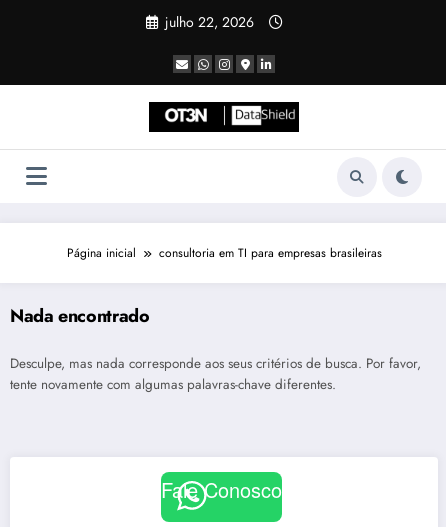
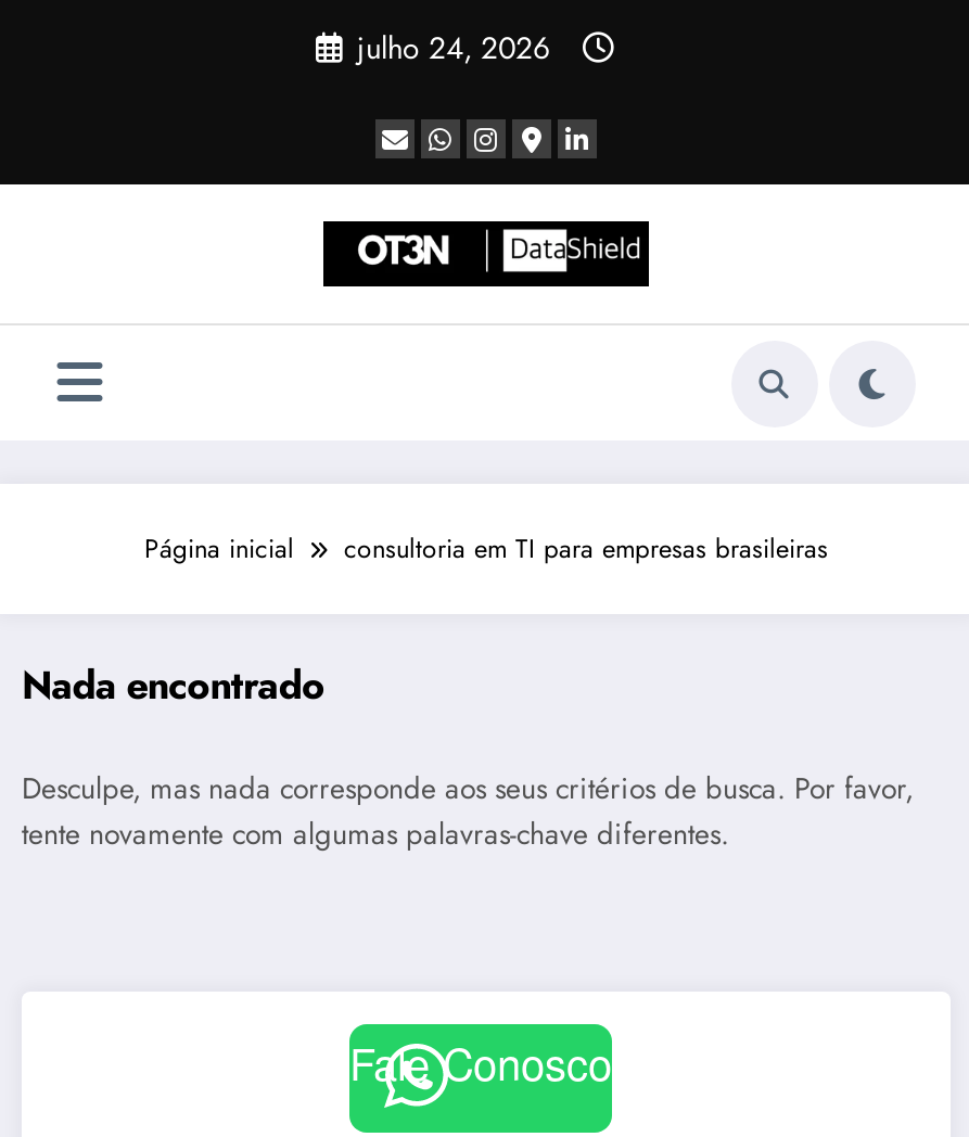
- julho 22, 2026
+ julho 24, 2026
